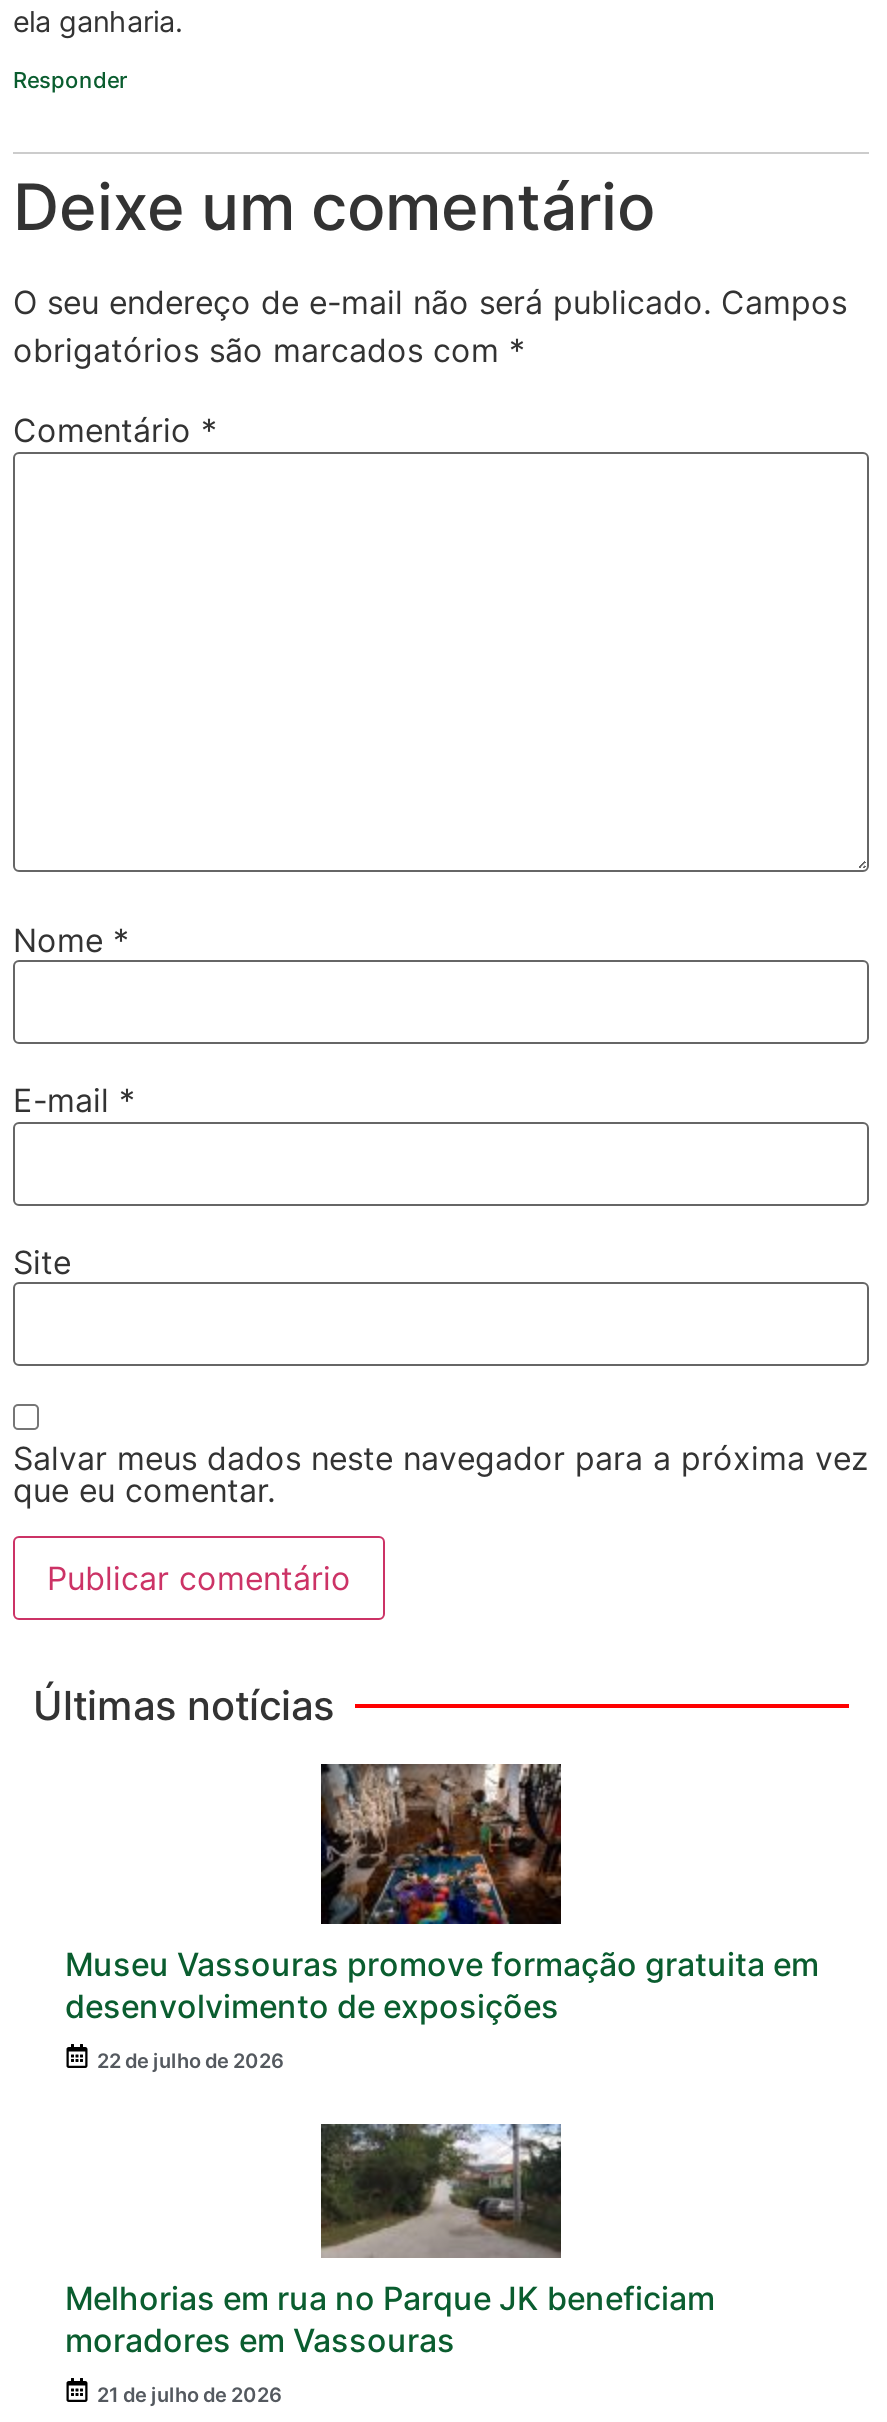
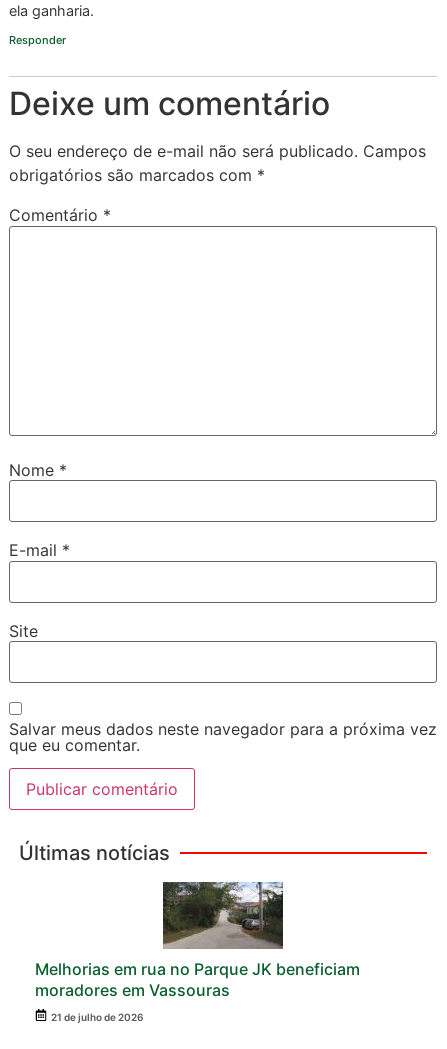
- [image]
- Museu Vassouras promove formação gratuita em
- desenvolvimento de exposições
- 22 de julho de 2026
